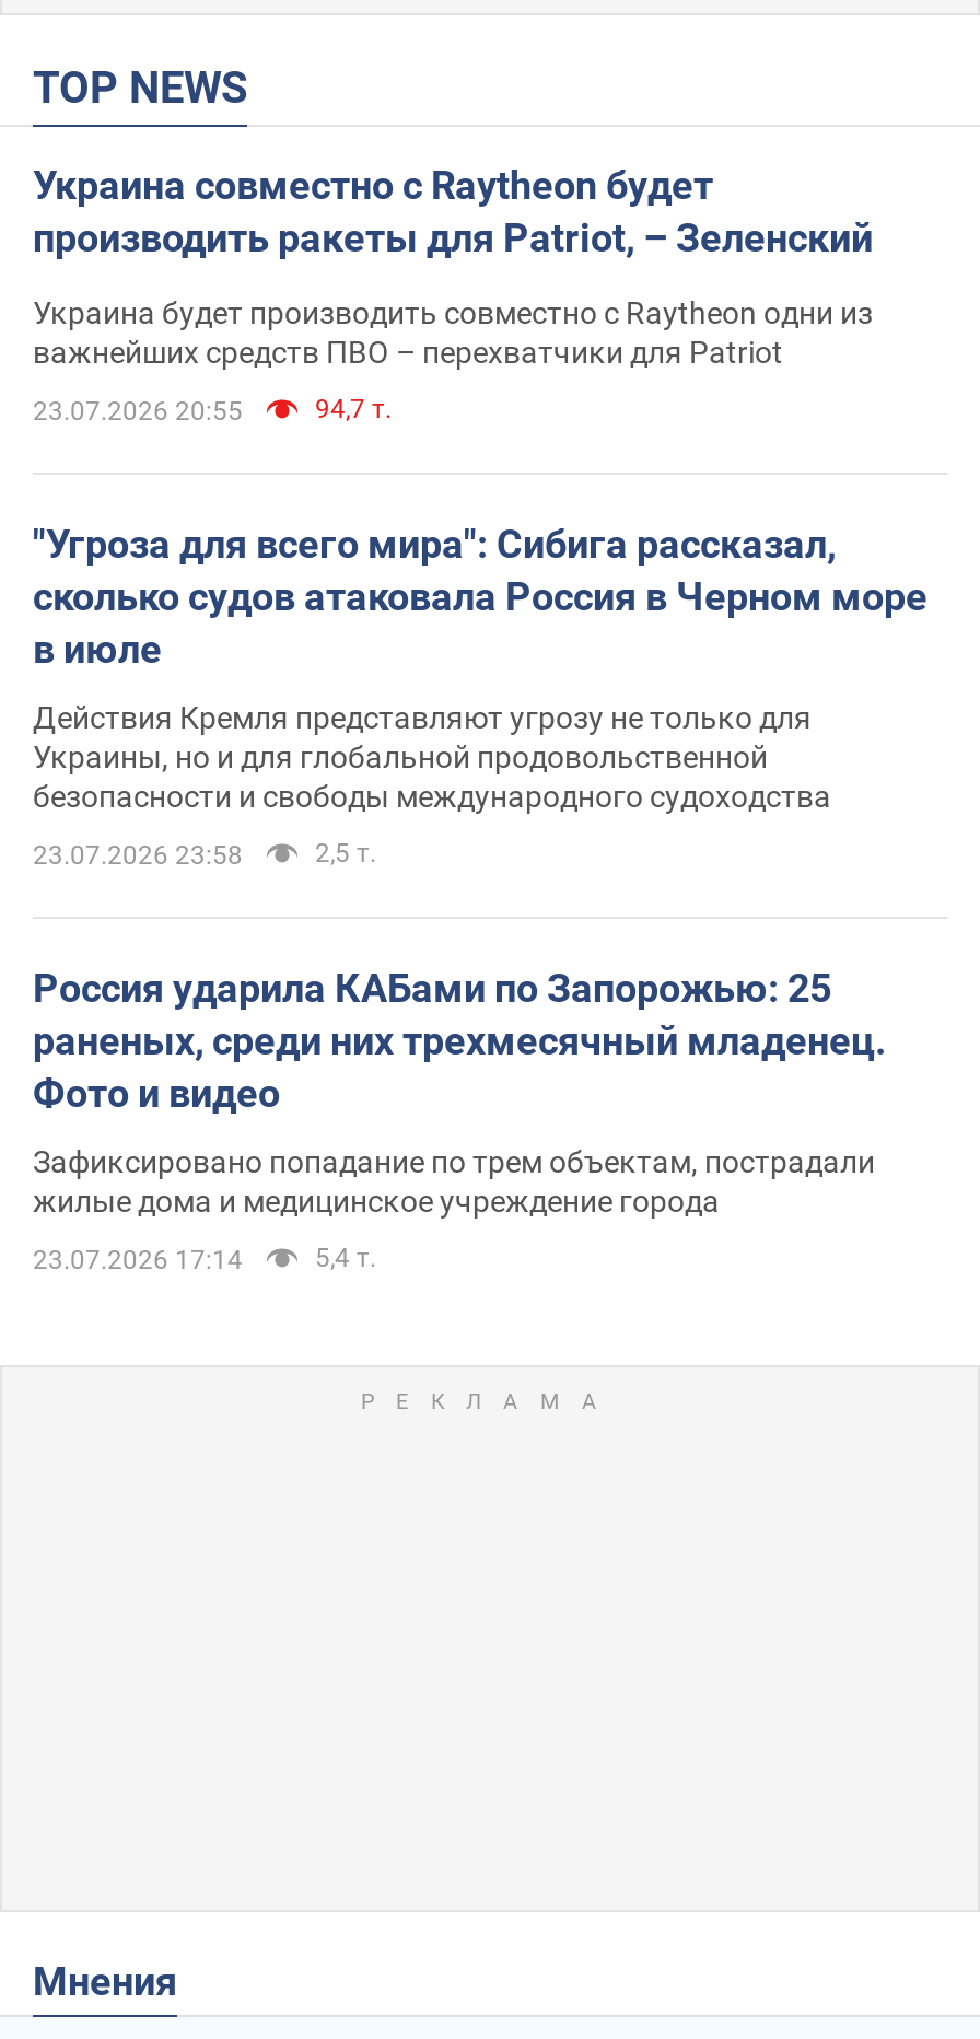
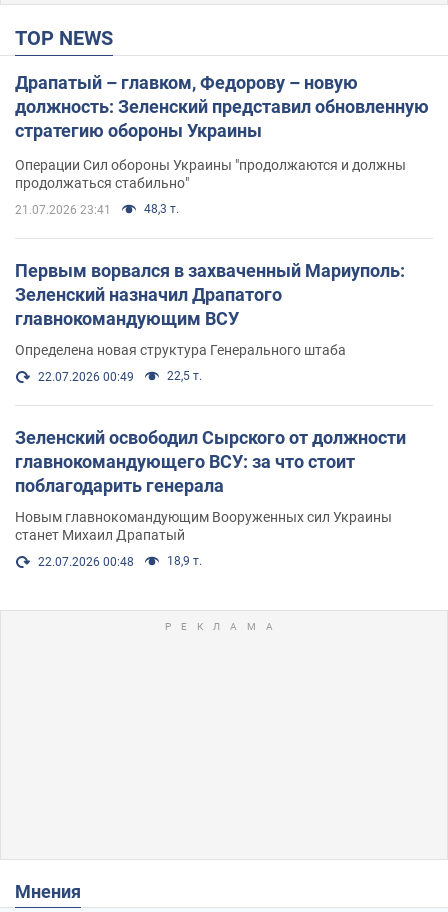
- Украина совместно с Raytheon будет
- производить ракеты для Patriot, – Зеленский
+ Драпатый – главком, Федорову – новую
+ должность: Зеленский представил обновленную
+ стратегию обороны Украины

- Украина будет производить совместно с Raytheon одни из
- важнейших средств ПВО – перехватчики для Patriot
+ Операции Сил обороны Украины "продолжаются и должны
+ продолжаться стабильно"

- 23.07.2026 20:55
- 94,7 т.
+ 21.07.2026 23:41
+ 48,3 т.

- "Угроза для всего мира": Сибига рассказал,
- сколько судов атаковала Россия в Черном море
- в июле
+ Первым ворвался в захваченный Мариуполь:
+ Зеленский назначил Драпатого
+ главнокомандующим ВСУ

- Действия Кремля представляют угрозу не только для
- Украины, но и для глобальной продовольственной
- безопасности и свободы международного судоходства
+ Определена новая структура Генерального штаба

- 23.07.2026 23:58
- 2,5 т.
+ 22.07.2026 00:49
+ 22,5 т.

- Россия ударила КАБами по Запорожью: 25
- раненых, среди них трехмесячный младенец.
- Фото и видео
+ Зеленский освободил Сырского от должности
+ главнокомандующего ВСУ: за что стоит
+ поблагодарить генерала

- Зафиксировано попадание по трем объектам, пострадали
- жилые дома и медицинское учреждение города
+ Новым главнокомандующим Вооруженных сил Украины
+ станет Михаил Драпатый

- 23.07.2026 17:14
- 5,4 т.
+ 22.07.2026 00:48
+ 18,9 т.
